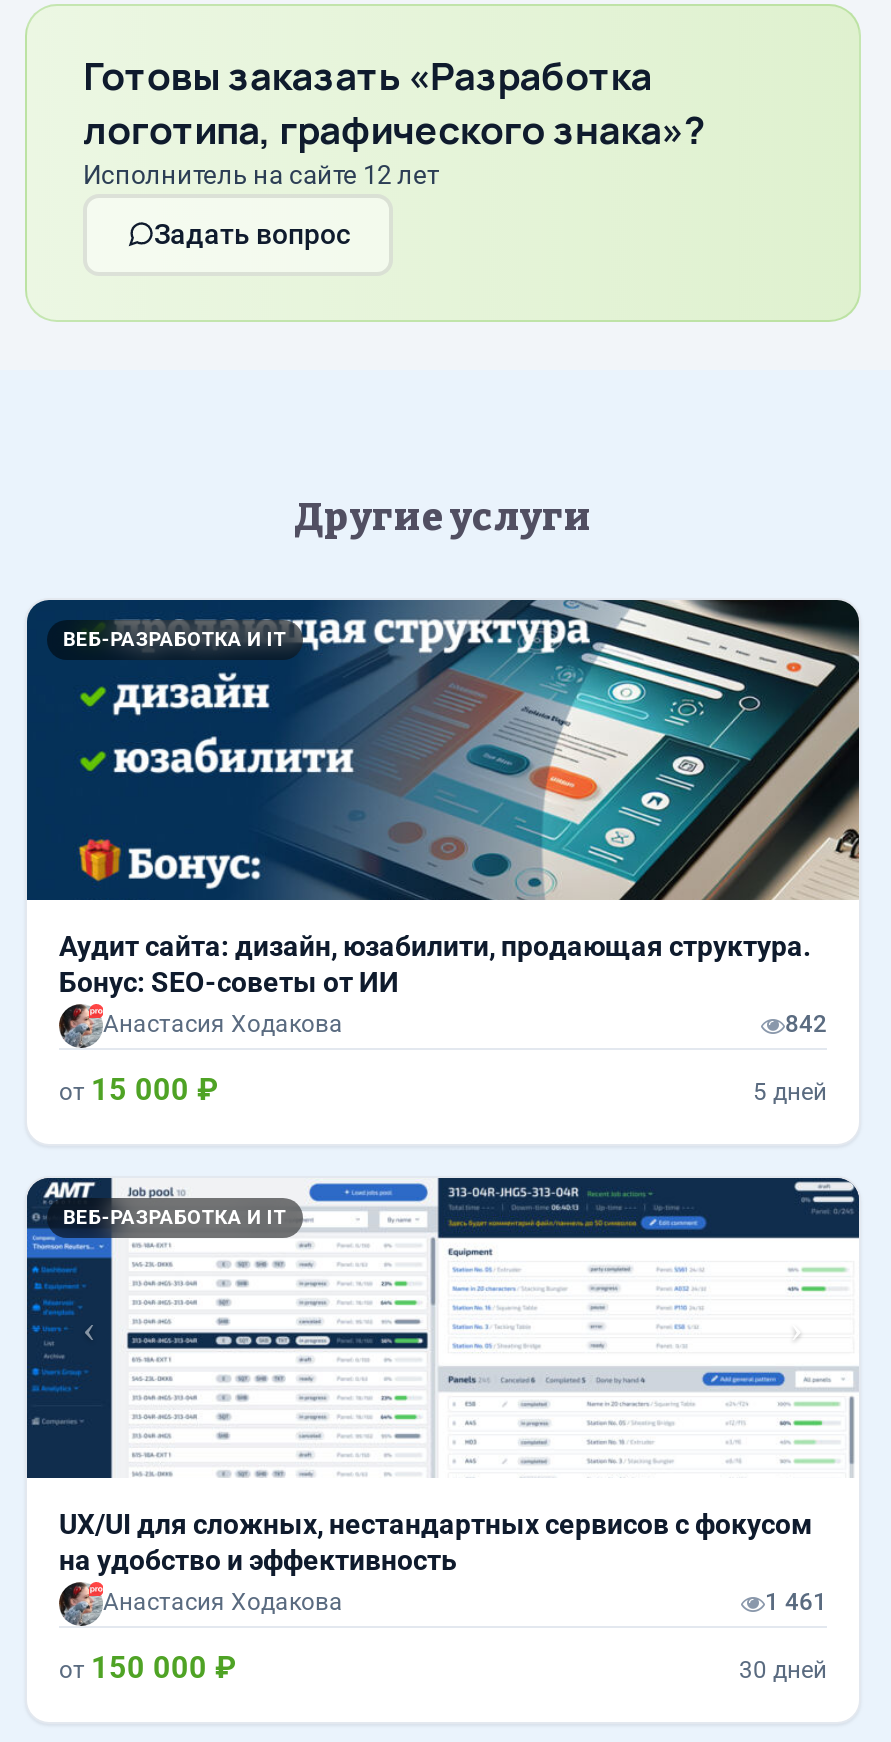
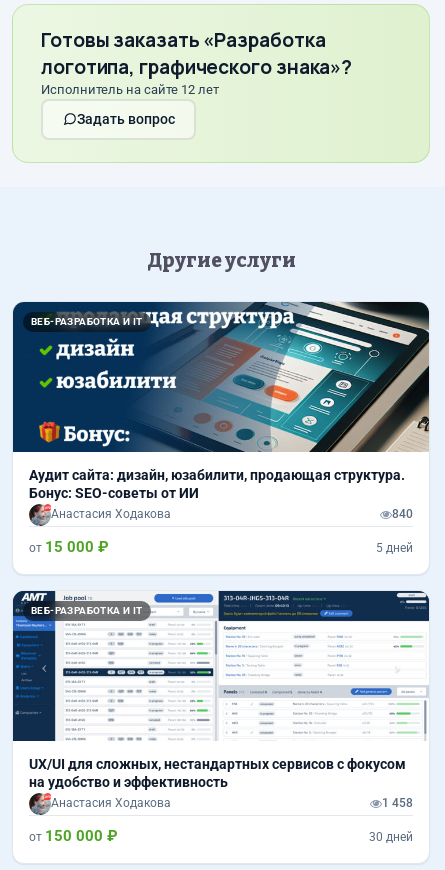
- 842
+ 840

- 1 461
+ 1 458
